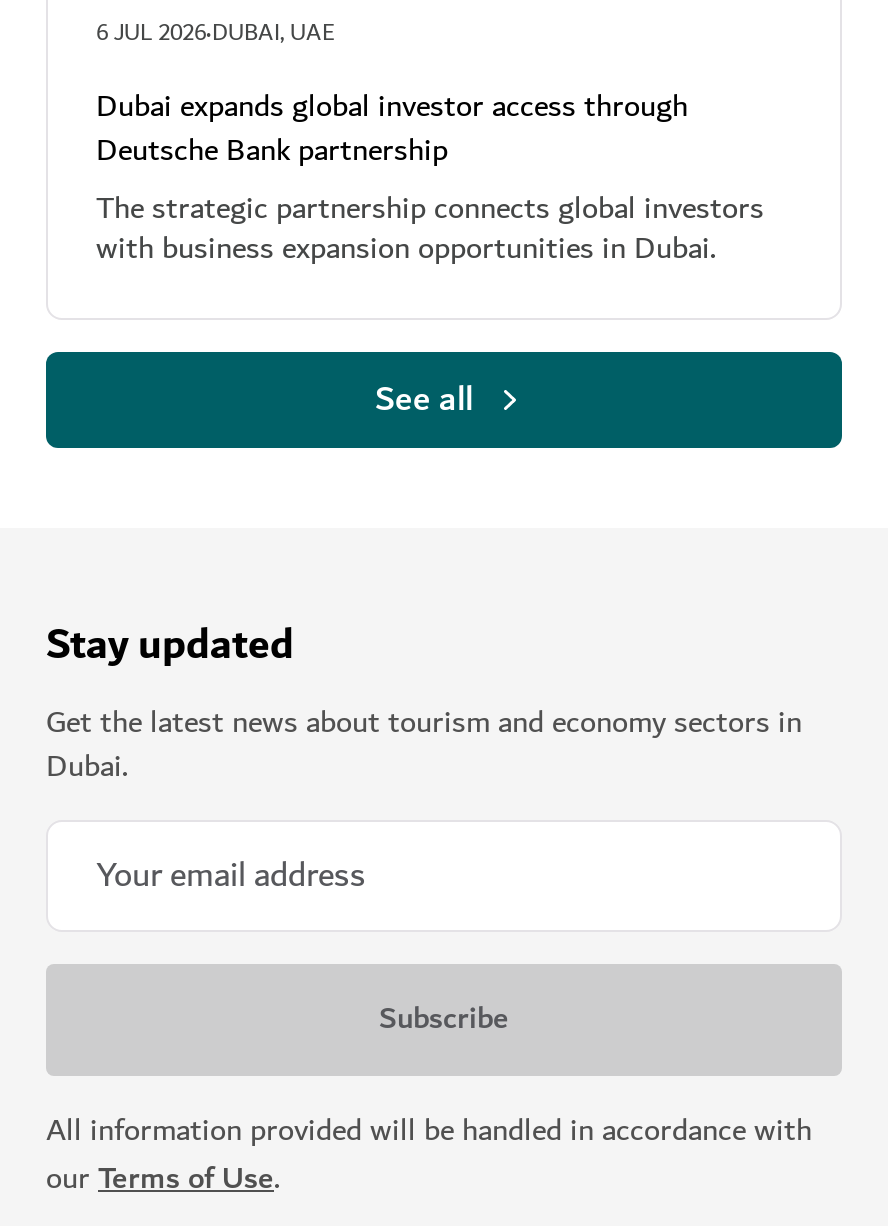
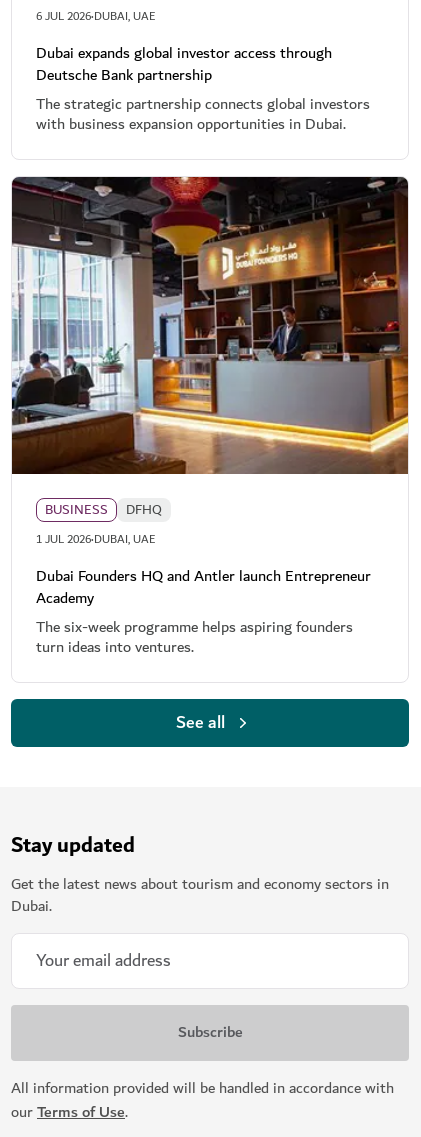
+ [image]
+ BUSINESS
+ DFHQ
+ 1 JUL 2026·DUBAI, UAE
+ Dubai Founders HQ and Antler launch Entrepreneur
+ Academy
+ The six-week programme helps aspiring founders
+ turn ideas into ventures.
